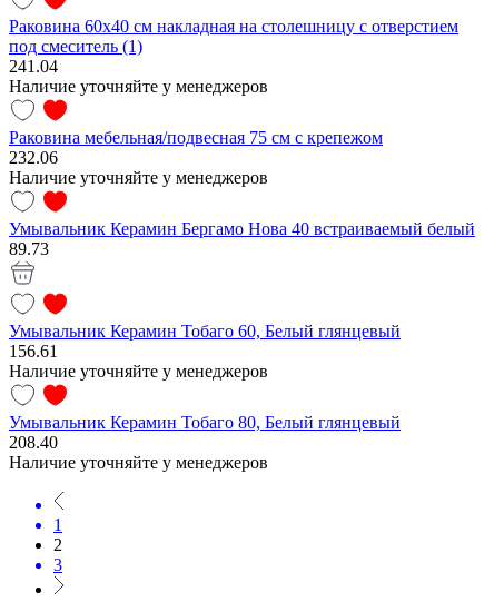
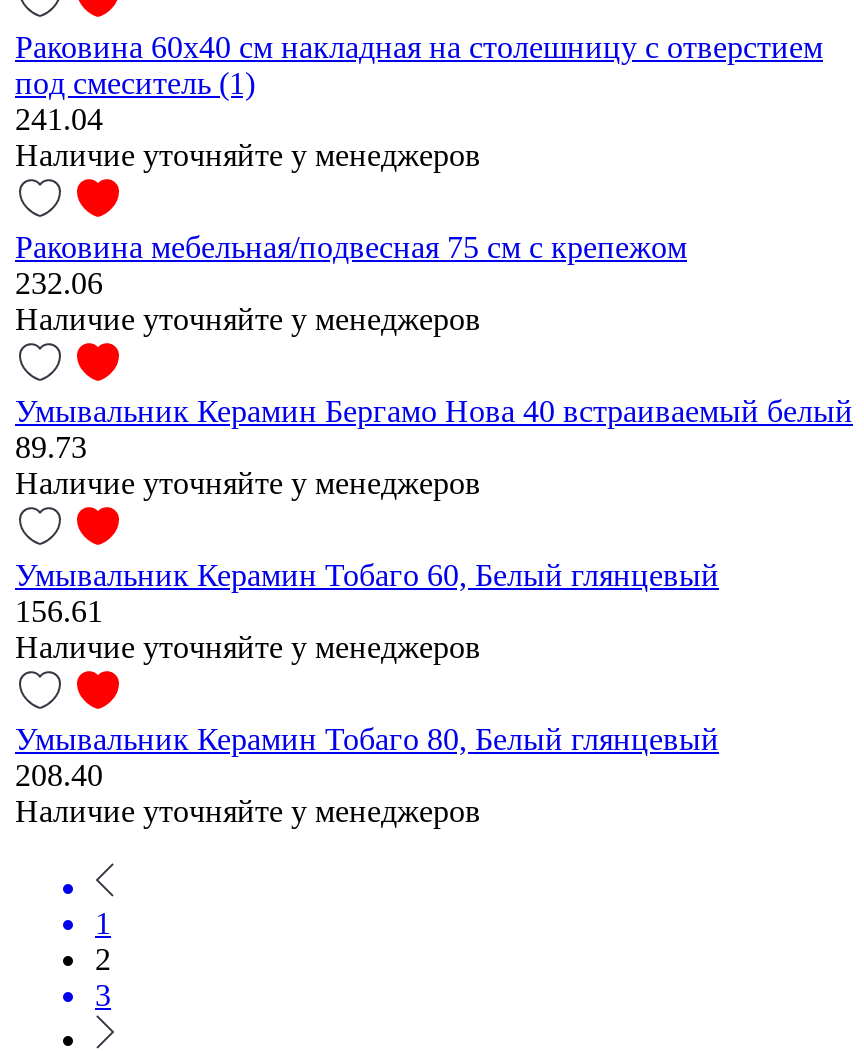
+ Наличие уточняйте у менеджеров
